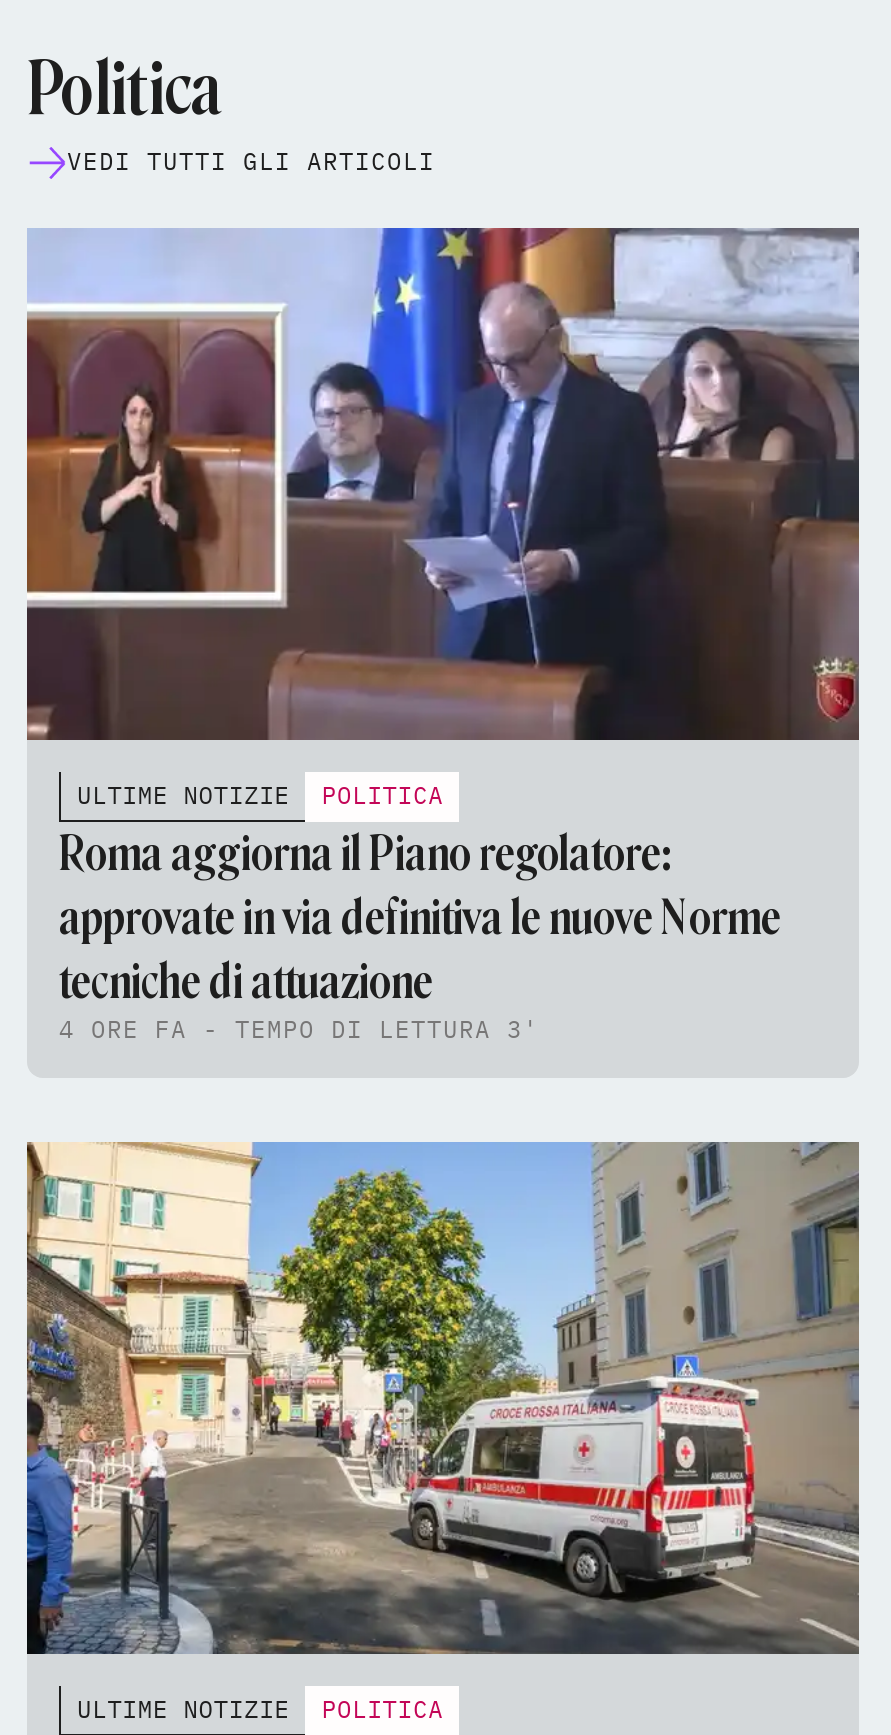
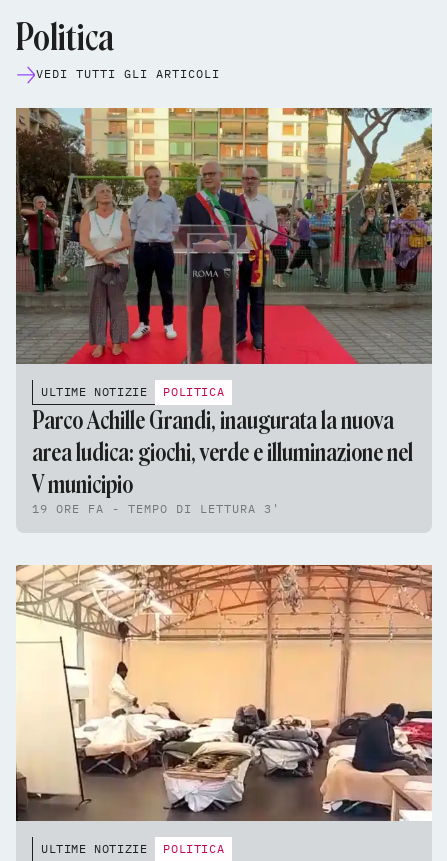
- [image]
+ [image]

- Roma aggiorna il Piano regolatore:
- approvate in via definitiva le nuove Norme
- tecniche di attuazione
- 4 ORE FA - TEMPO DI LETTURA 3'
+ Parco Achille Grandi, inaugurata la nuova
+ area ludica: giochi, verde e illuminazione nel
+ V municipio
+ 19 ORE FA - TEMPO DI LETTURA 3'

- [image]
+ [image]
